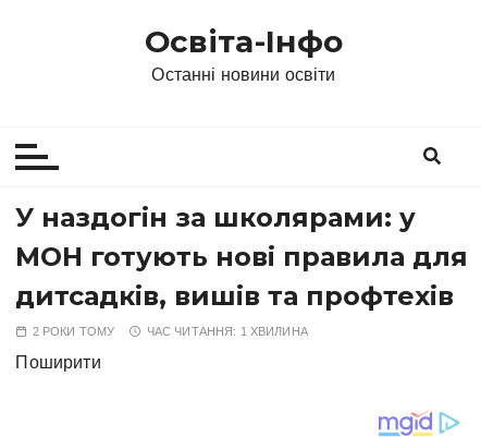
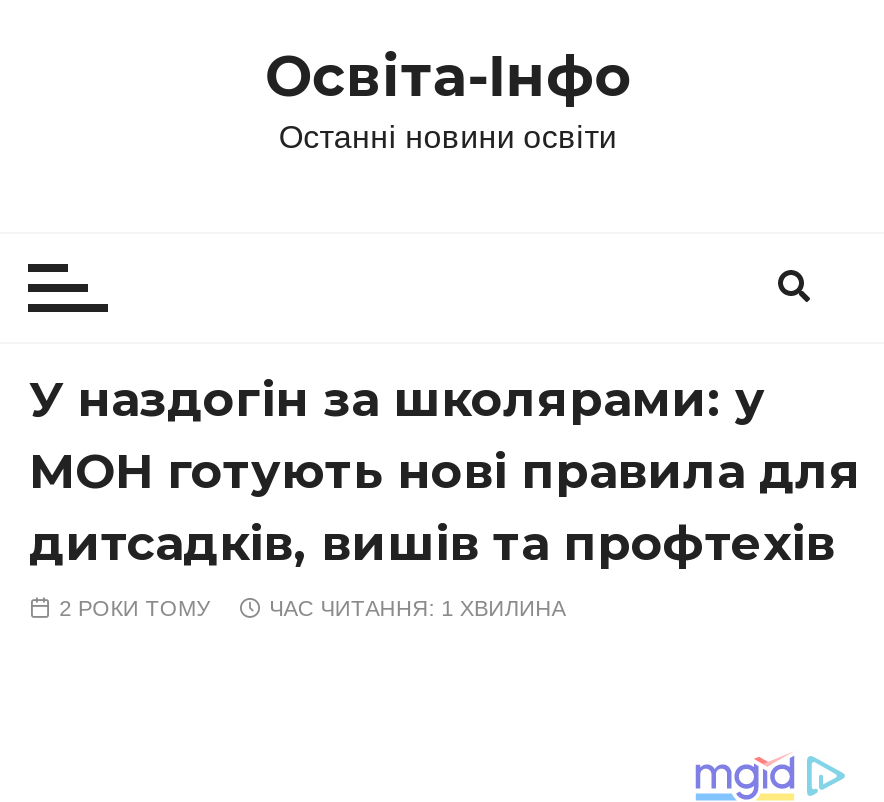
- Поширити
